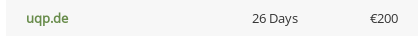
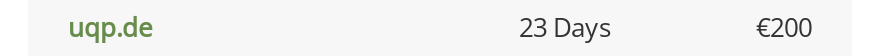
- 26 Days
+ 23 Days
